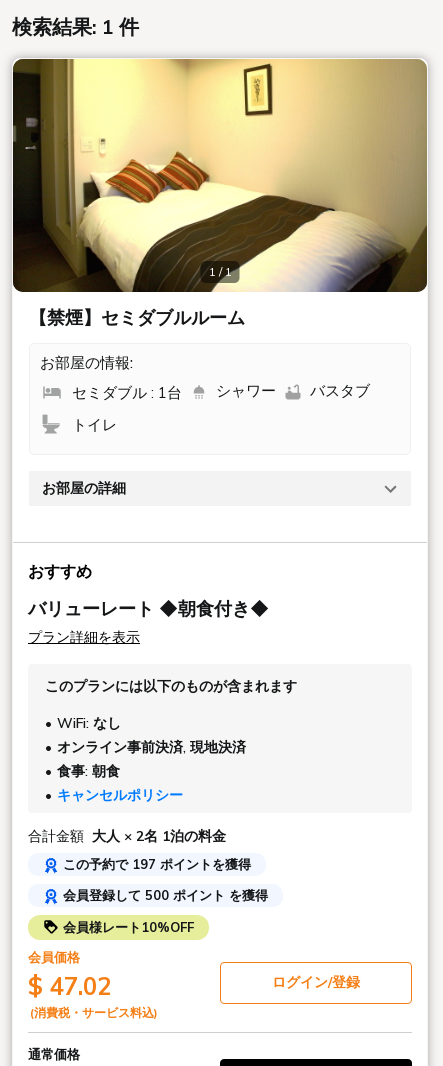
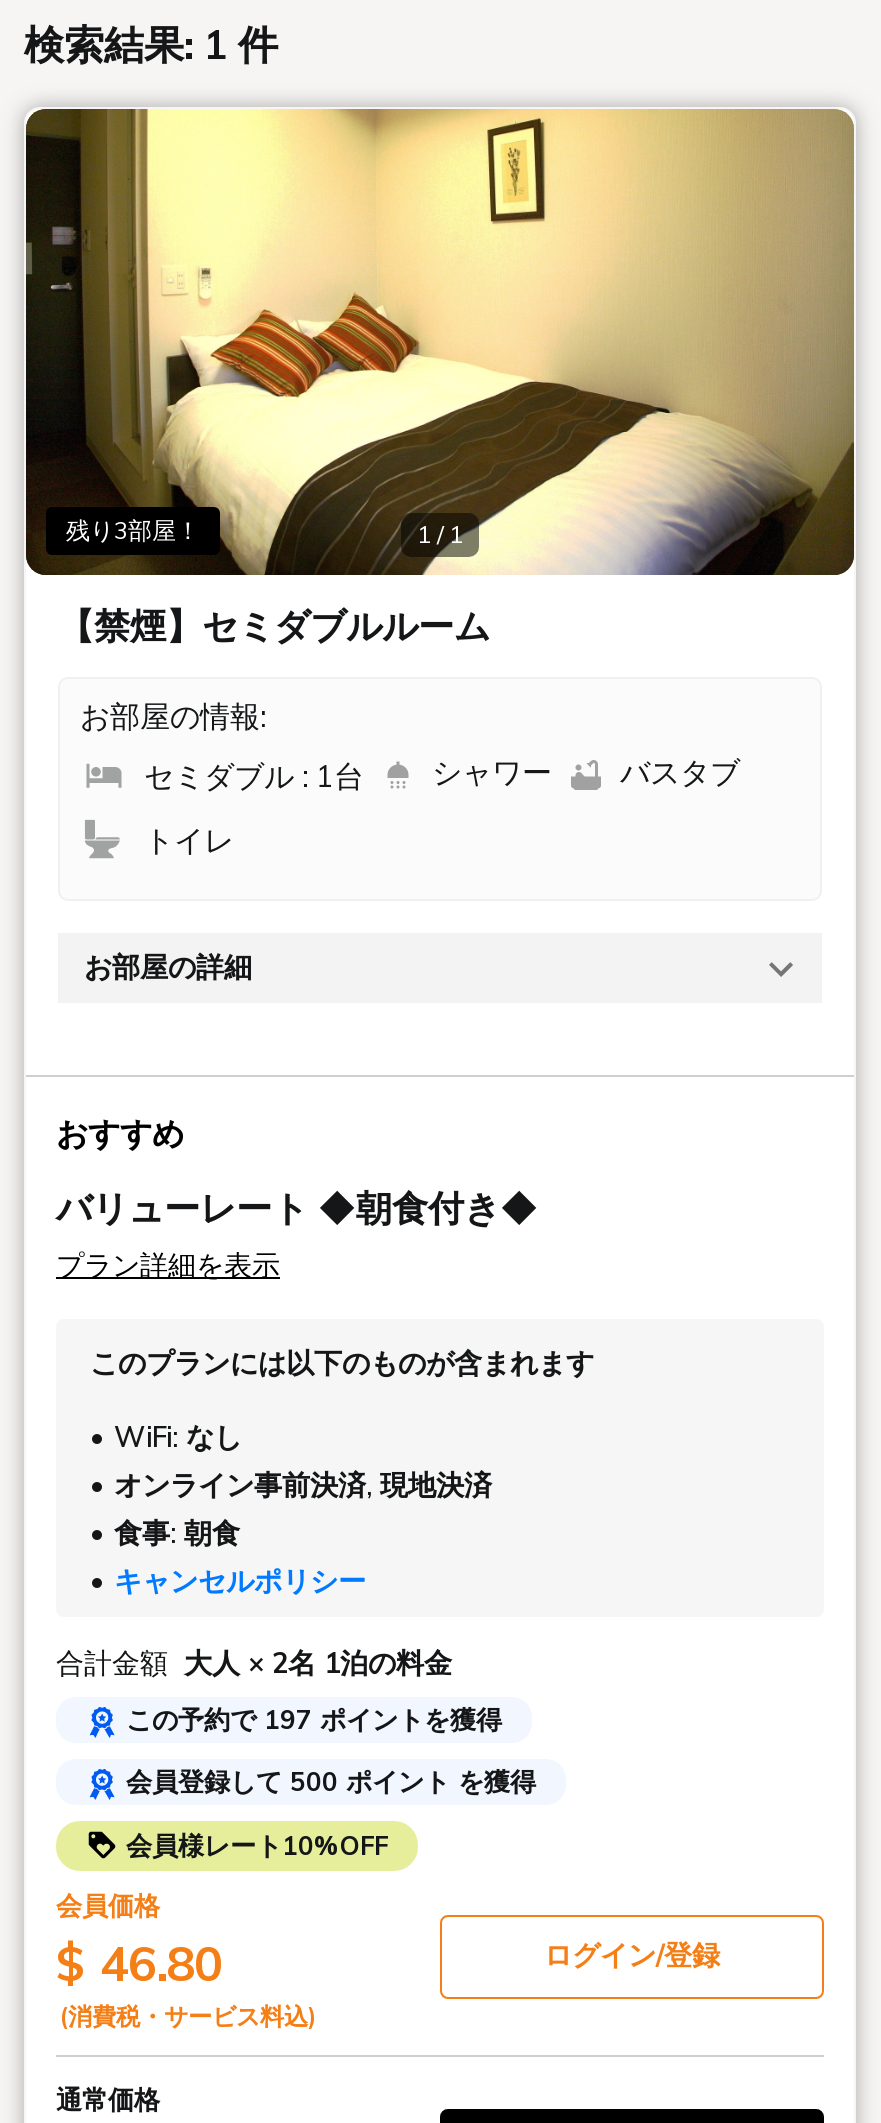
+ 残り3部屋！

- $ 47.02
+ $ 46.80
